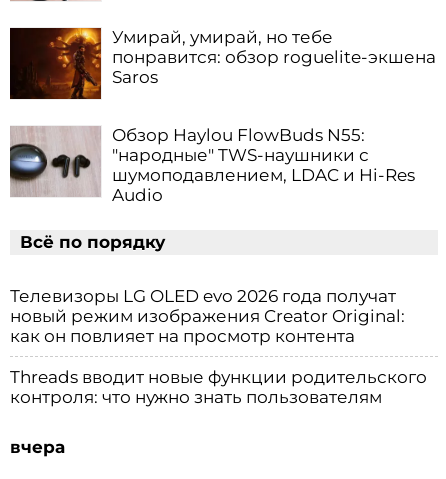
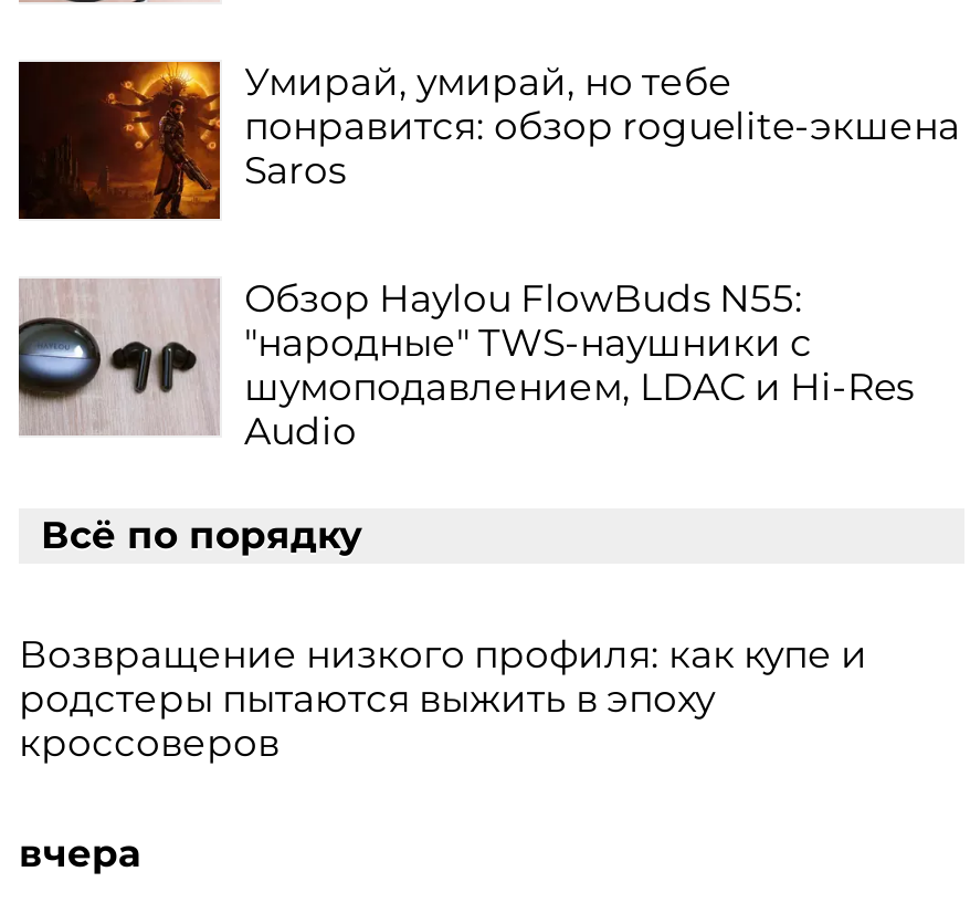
- Телевизоры LG OLED evo 2026 года получат
- новый режим изображения Creator Original:
- как он повлияет на просмотр контента
- Threads вводит новые функции родительского
- контроля: что нужно знать пользователям
+ Возвращение низкого профиля: как купе и
+ родстеры пытаются выжить в эпоху
+ кроссоверов
